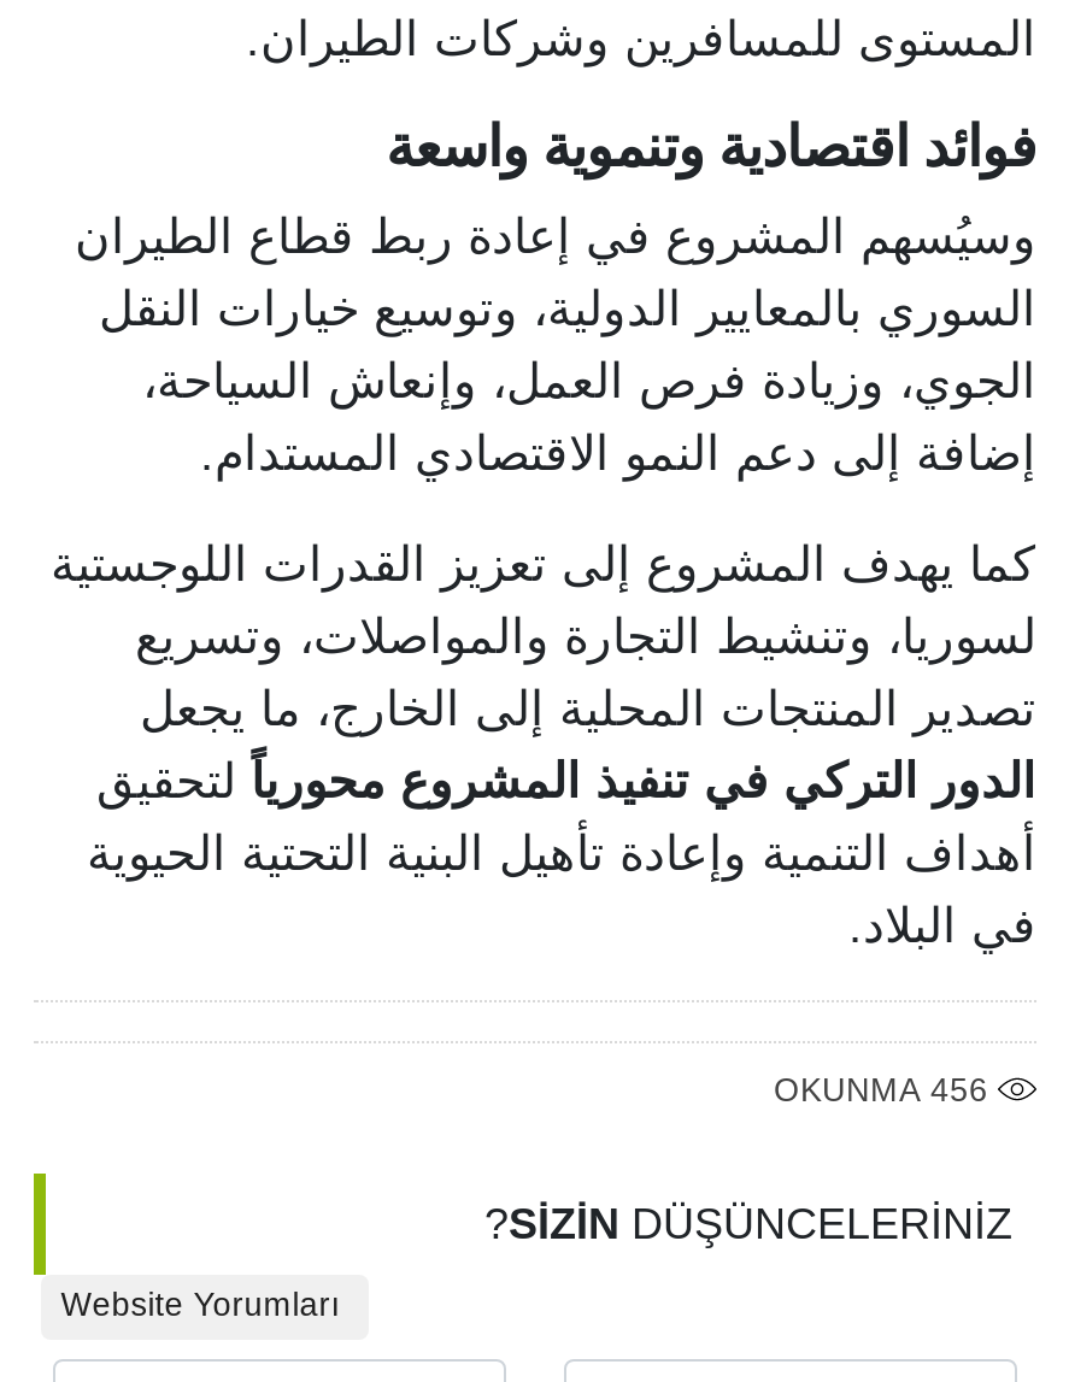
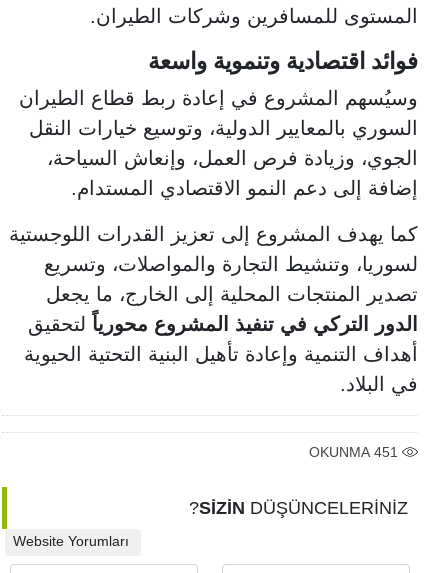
- OKUNMA 456
+ OKUNMA 451
